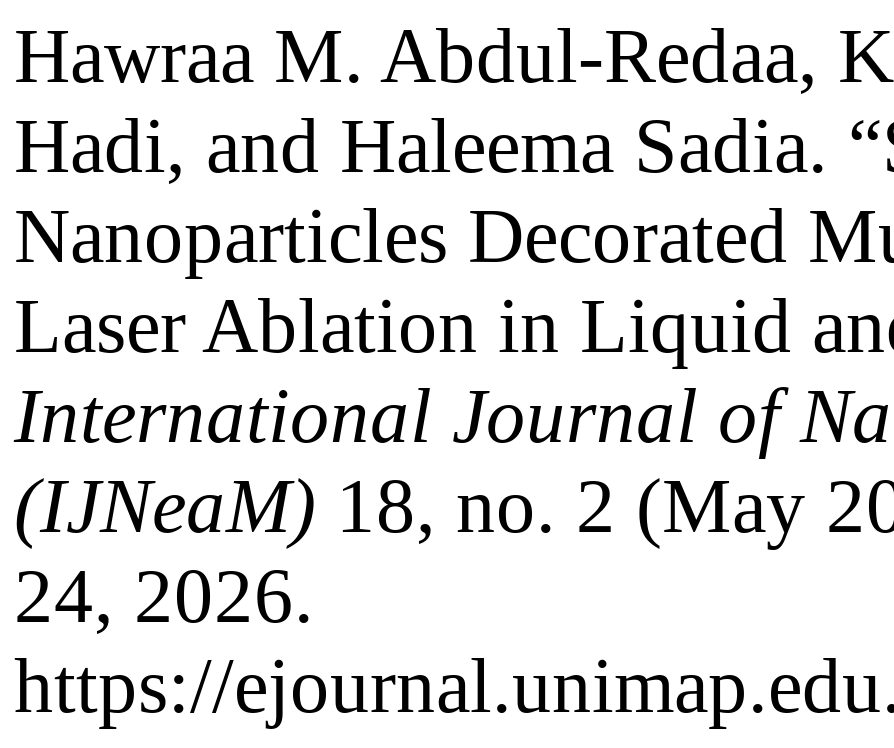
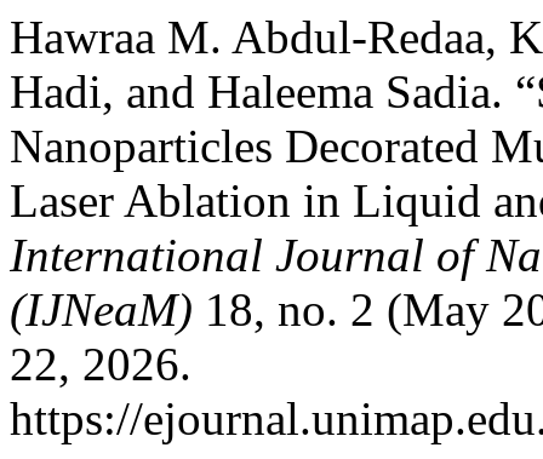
- 24, 2026.
+ 22, 2026.
